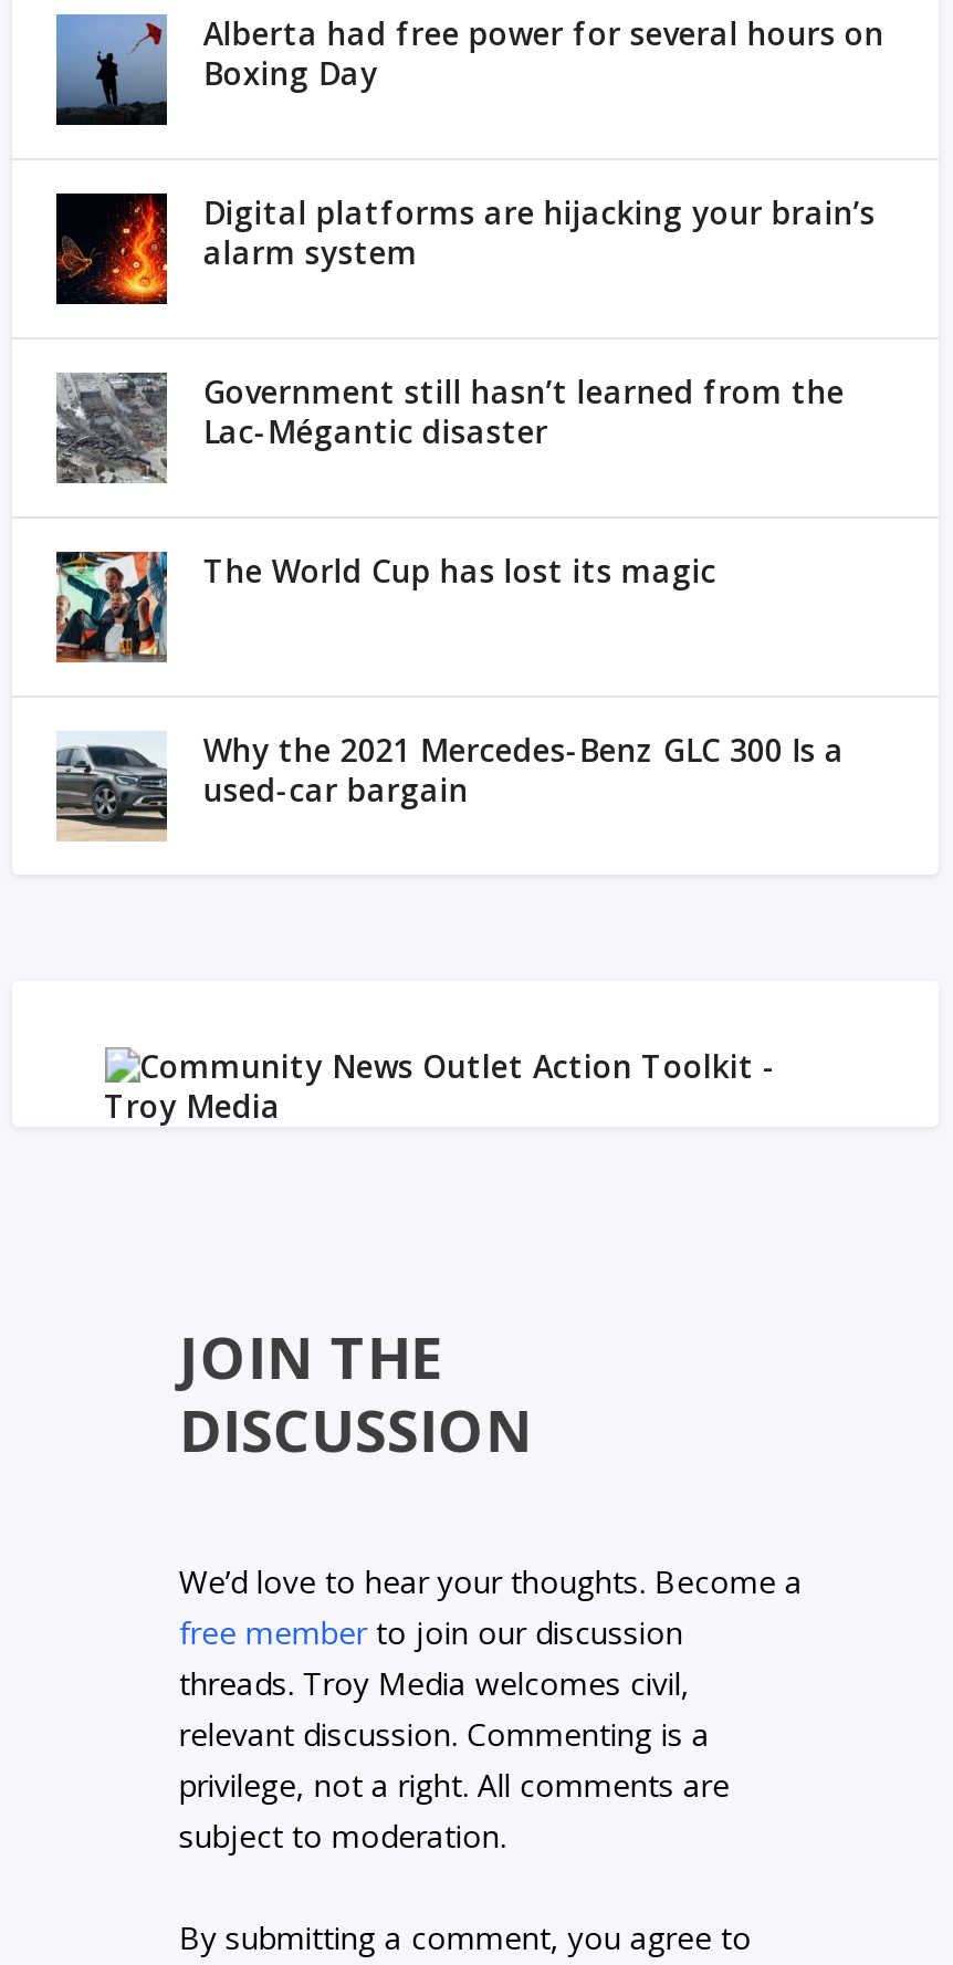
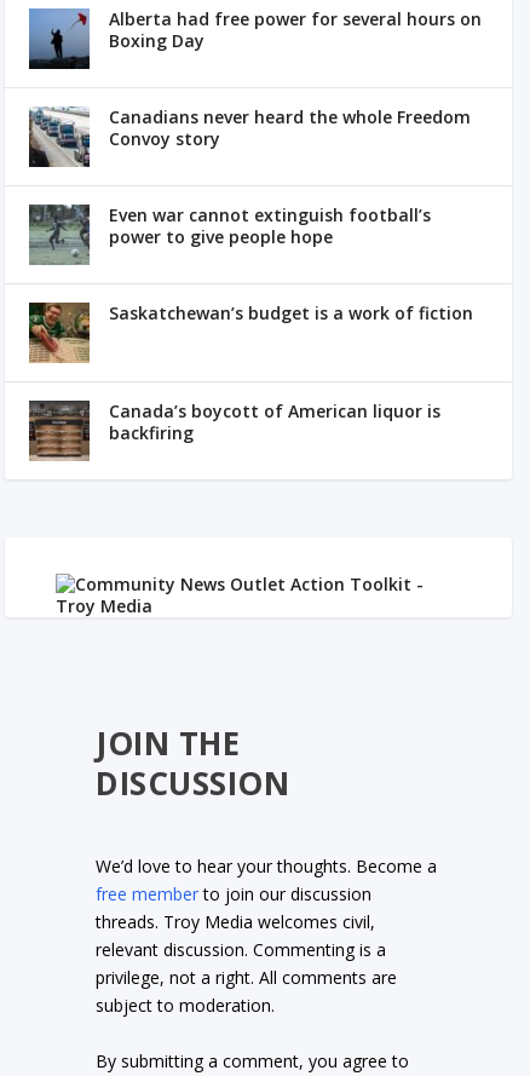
- [image]
- Digital platforms are hijacking your brain’s
- alarm system
+ [image]
+ Canadians never heard the whole Freedom
+ Convoy story

- [image]
- Government still hasn’t learned from the
- Lac-Mégantic disaster
+ [image]
+ Even war cannot extinguish football’s
+ power to give people hope

- [image]
- The World Cup has lost its magic
+ [image]
+ Saskatchewan’s budget is a work of fiction

- [image]
- Why the 2021 Mercedes-Benz GLC 300 Is a
- used-car bargain
+ [image]
+ Canada’s boycott of American liquor is
+ backfiring
